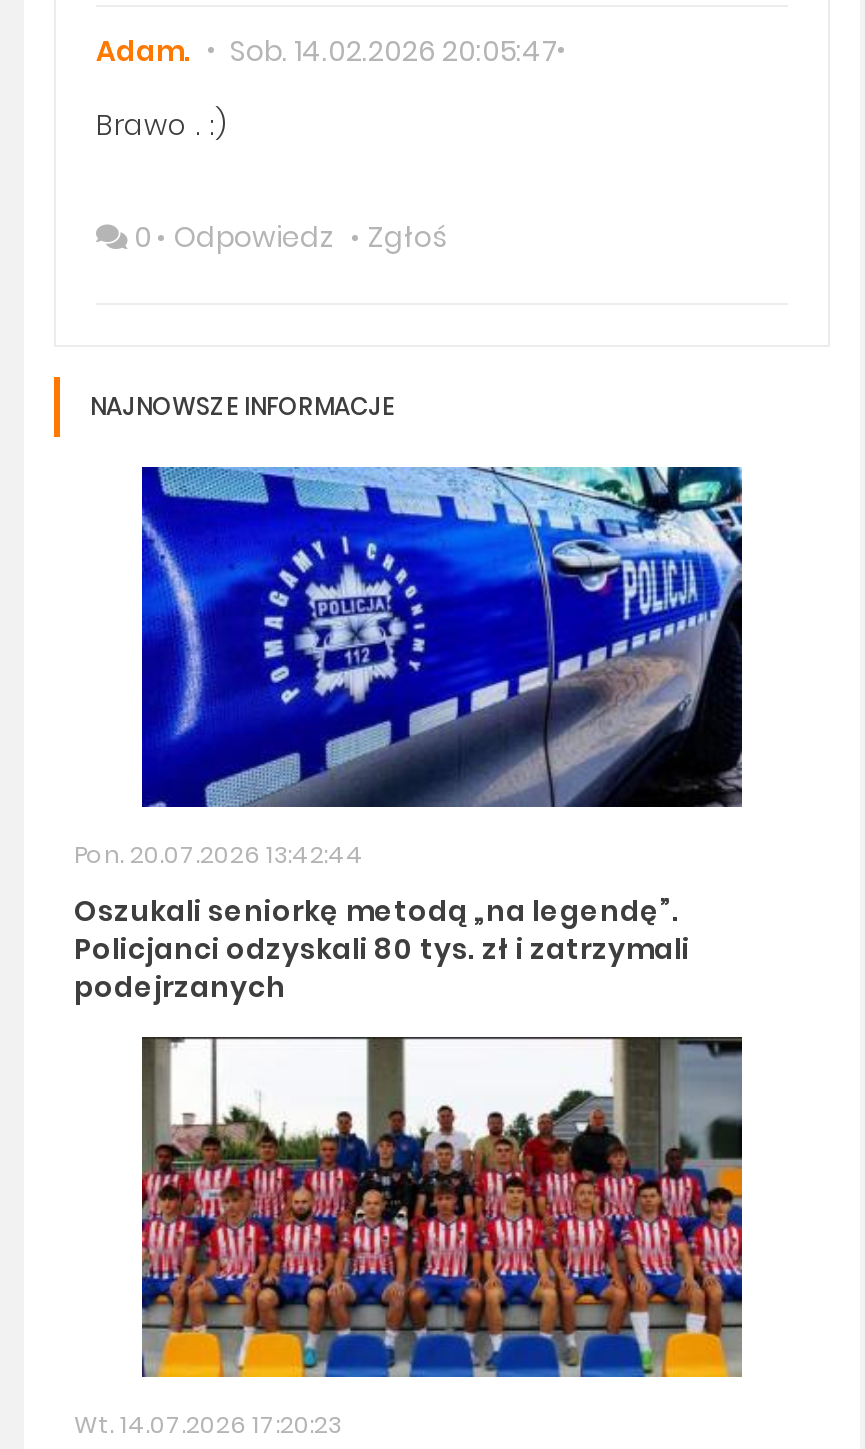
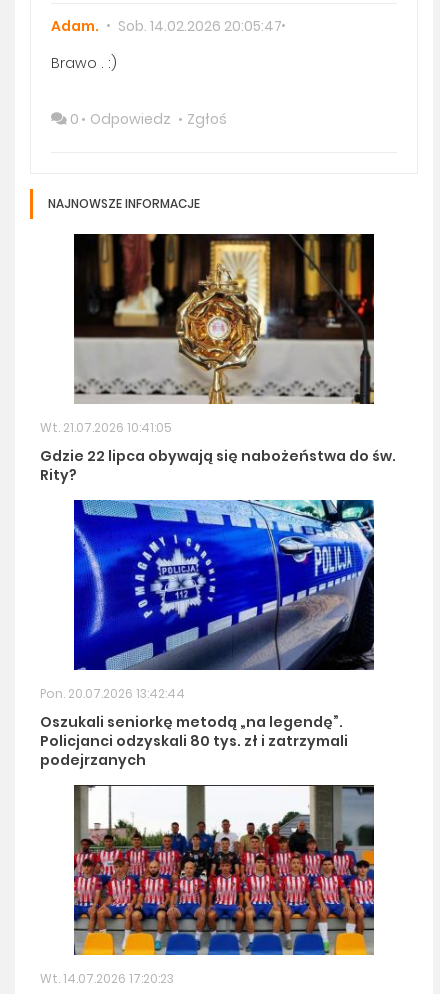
+ [image]
+ Wt. 21.07.2026 10:41:05
+ Gdzie 22 lipca obywają się nabożeństwa do św.
+ Rity?
